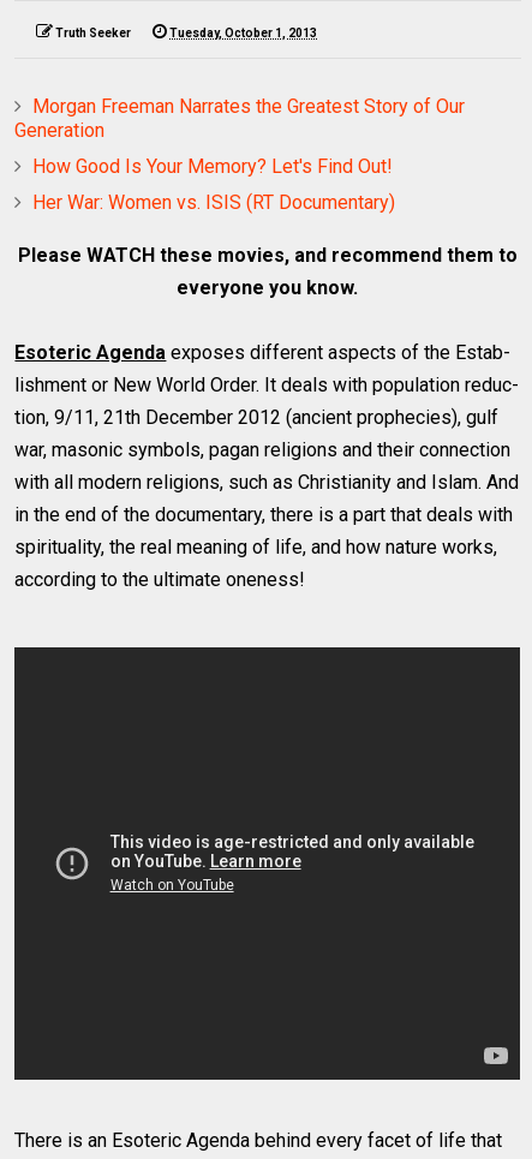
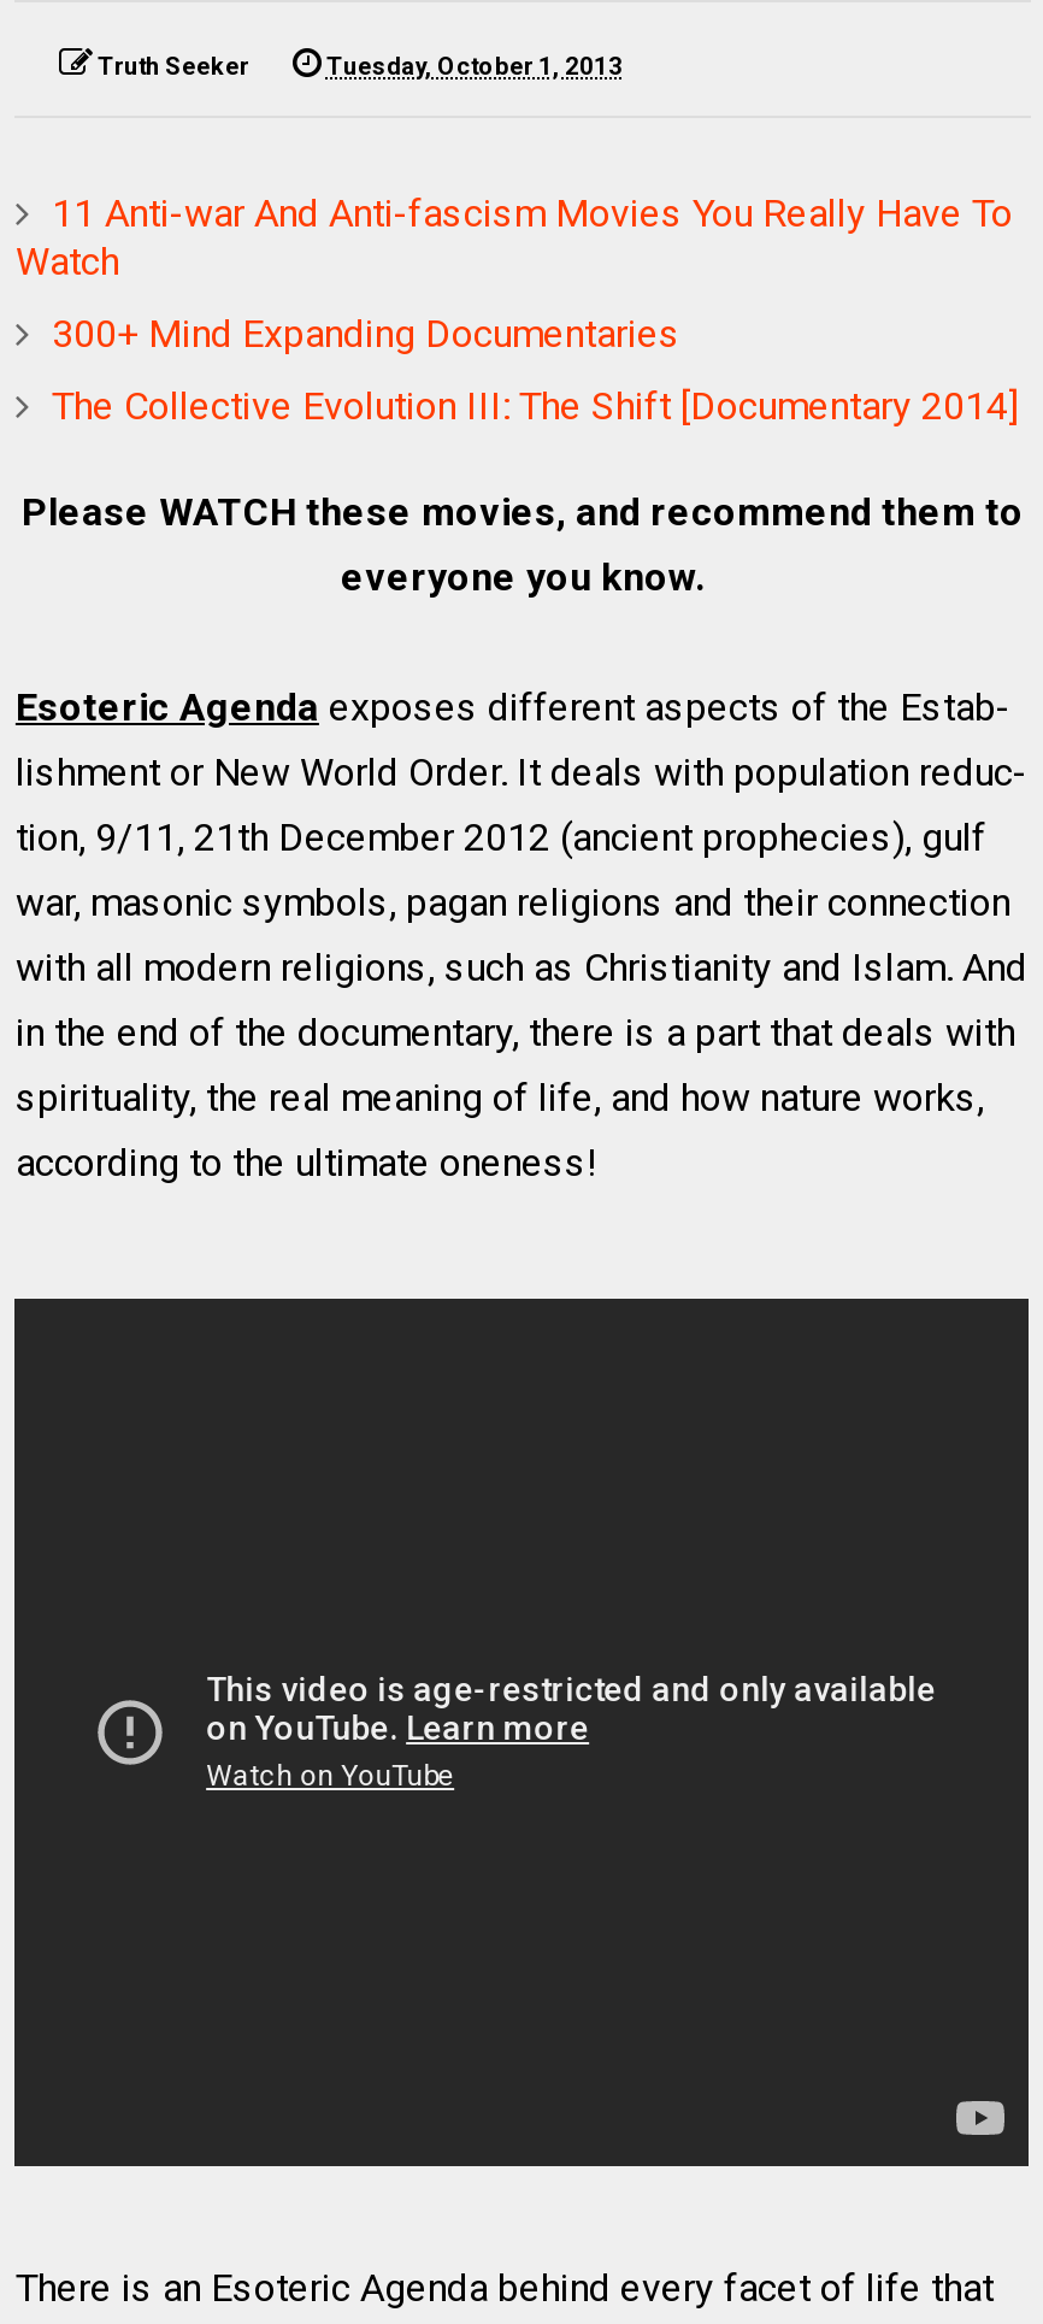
- Morgan Freeman Narrates the Greatest Story of Our
- Generation
+ 11 Anti-war And Anti-fascism Movies You Really Have To
+ Watch

- How Good Is Your Memory? Let's Find Out!
+ 300+ Mind Expanding Documentaries

- Her War: Women vs. ISIS (RT Documentary)
+ The Collective Evolution III: The Shift [Documentary 2014]
